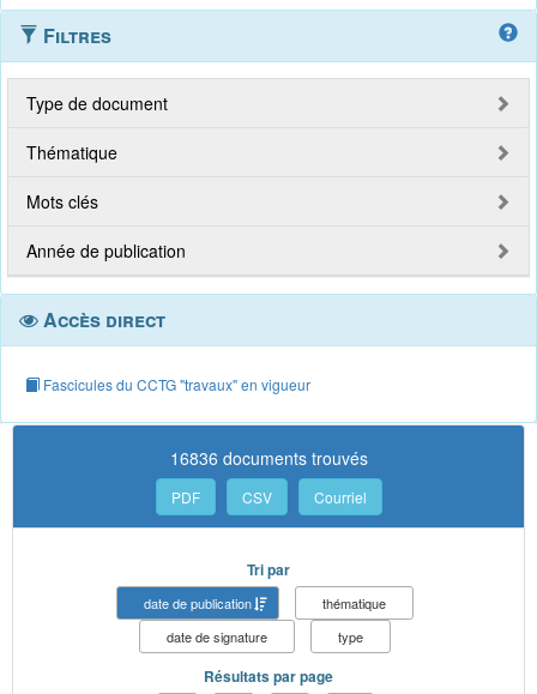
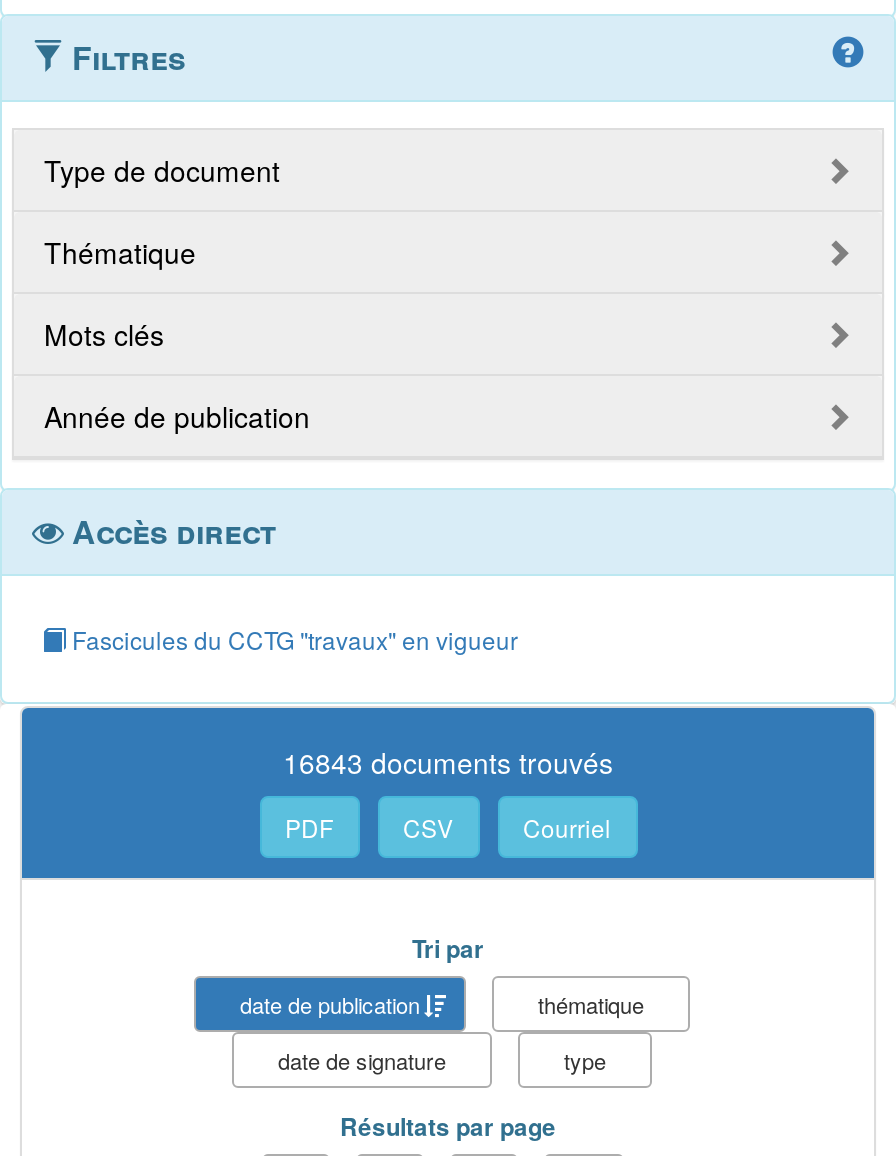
- 16836 documents trouvés
+ 16843 documents trouvés
